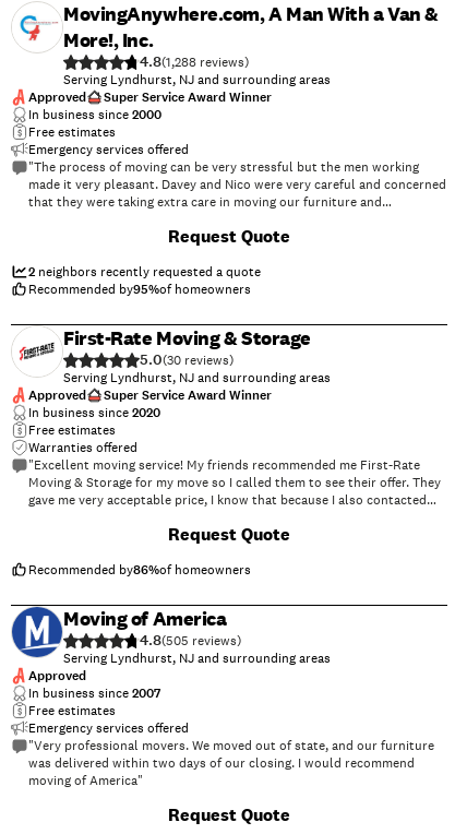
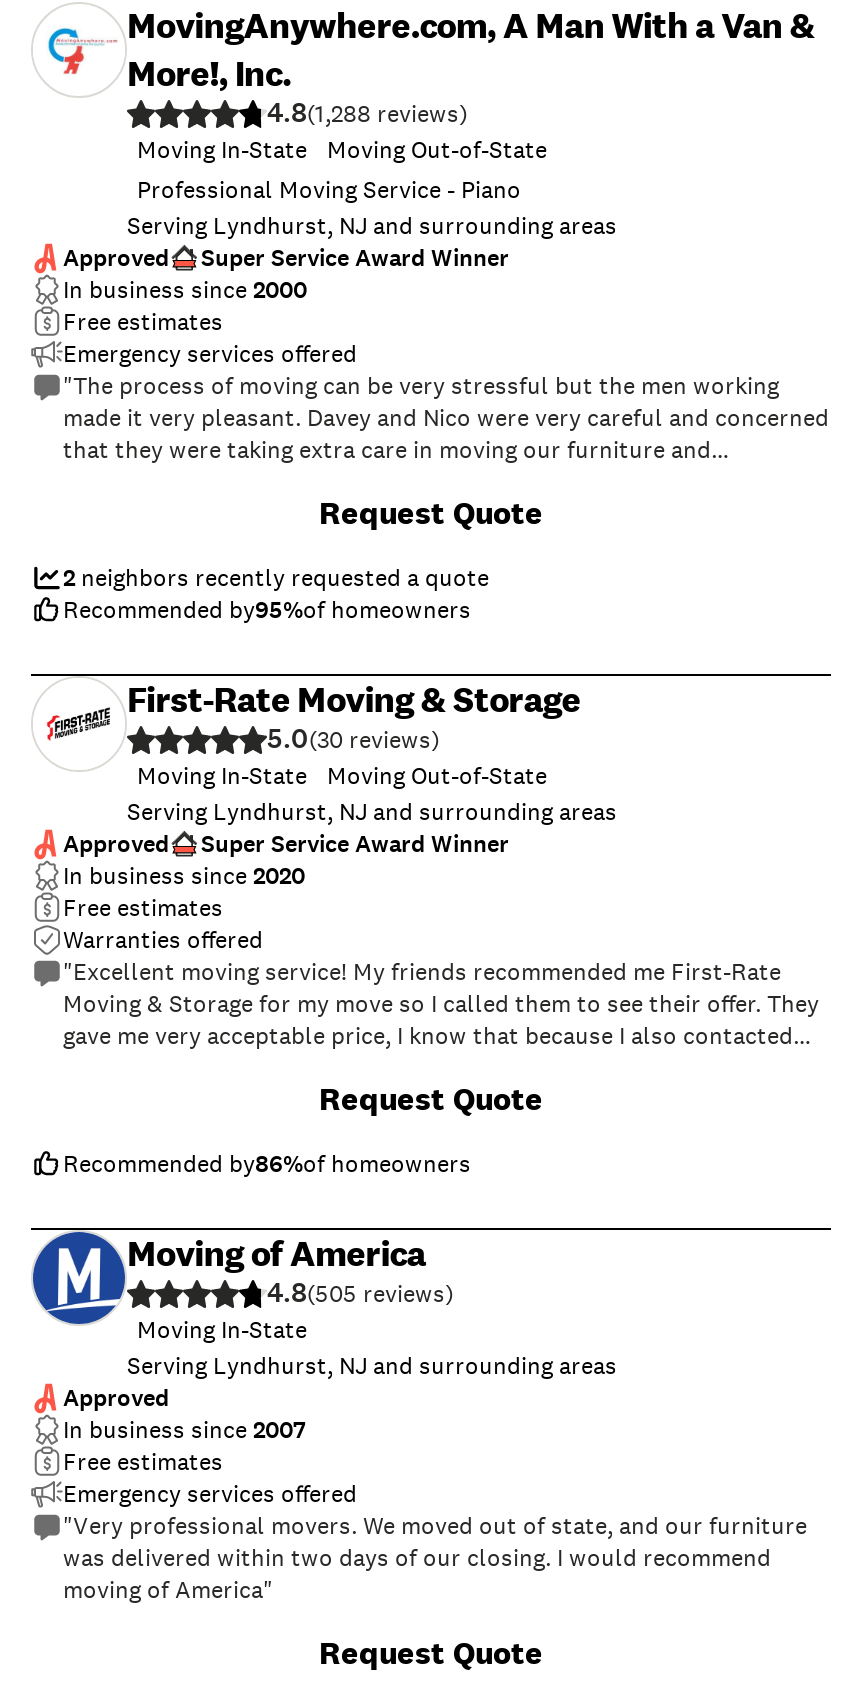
+ Moving In-State
+ Moving Out-of-State
+ Professional Moving Service - Piano

+ Moving In-State
+ Moving Out-of-State

+ Moving In-State
